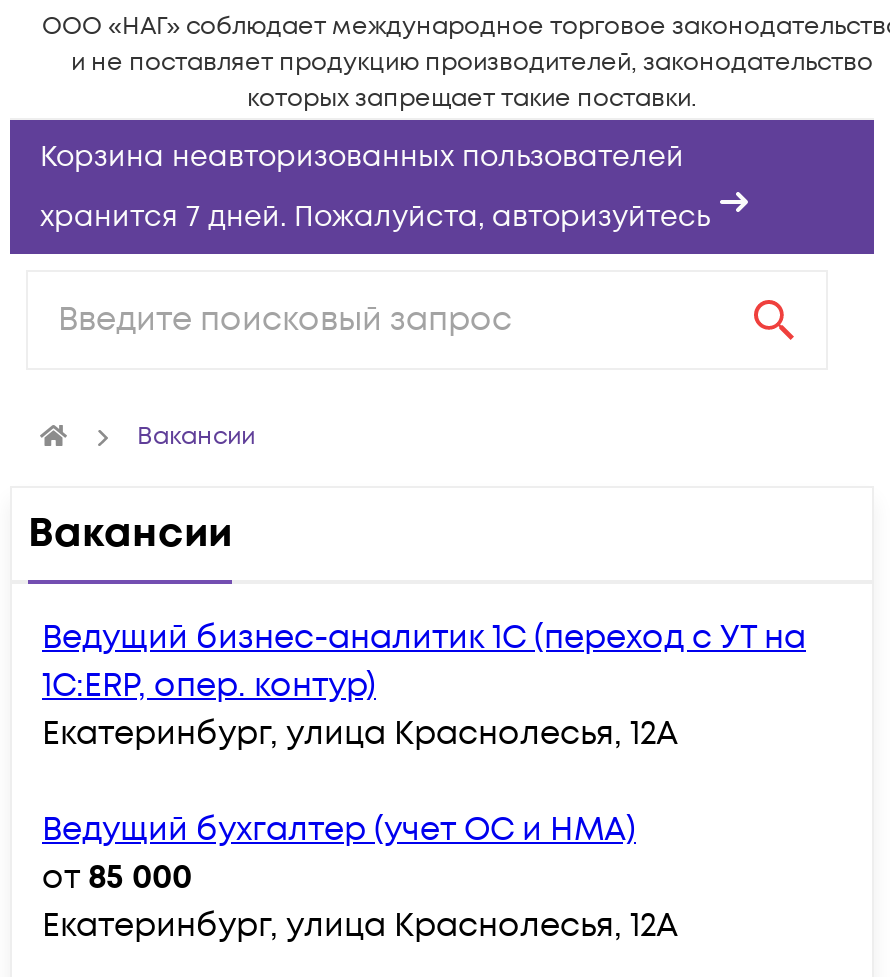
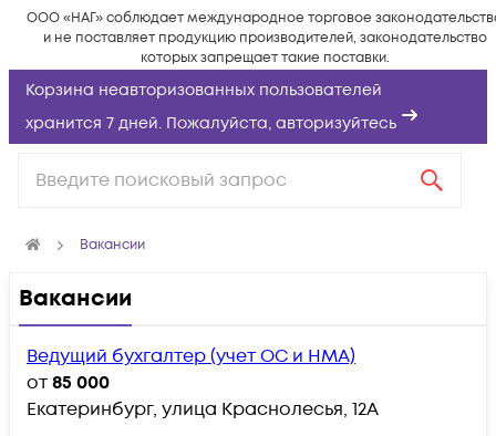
- Ведущий бизнес-аналитик 1С (переход с УТ на
- 1С:ERP, опер. контур)
- Екатеринбург, улица Краснолесья, 12А
